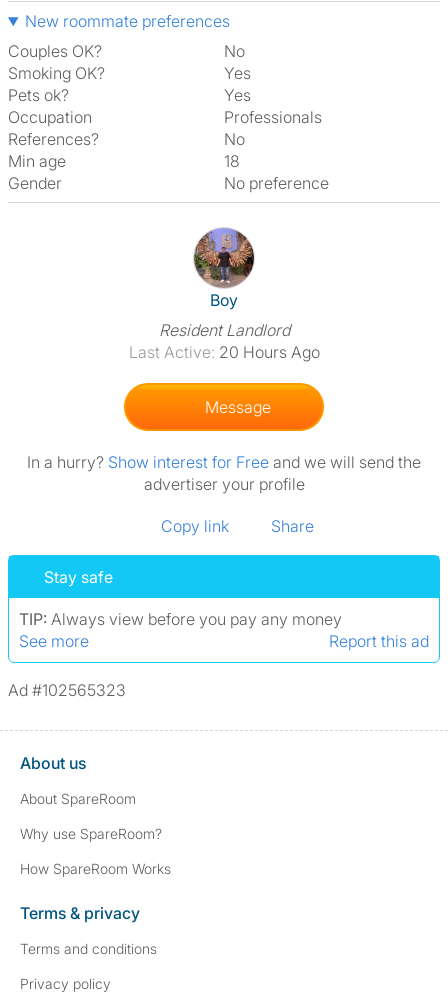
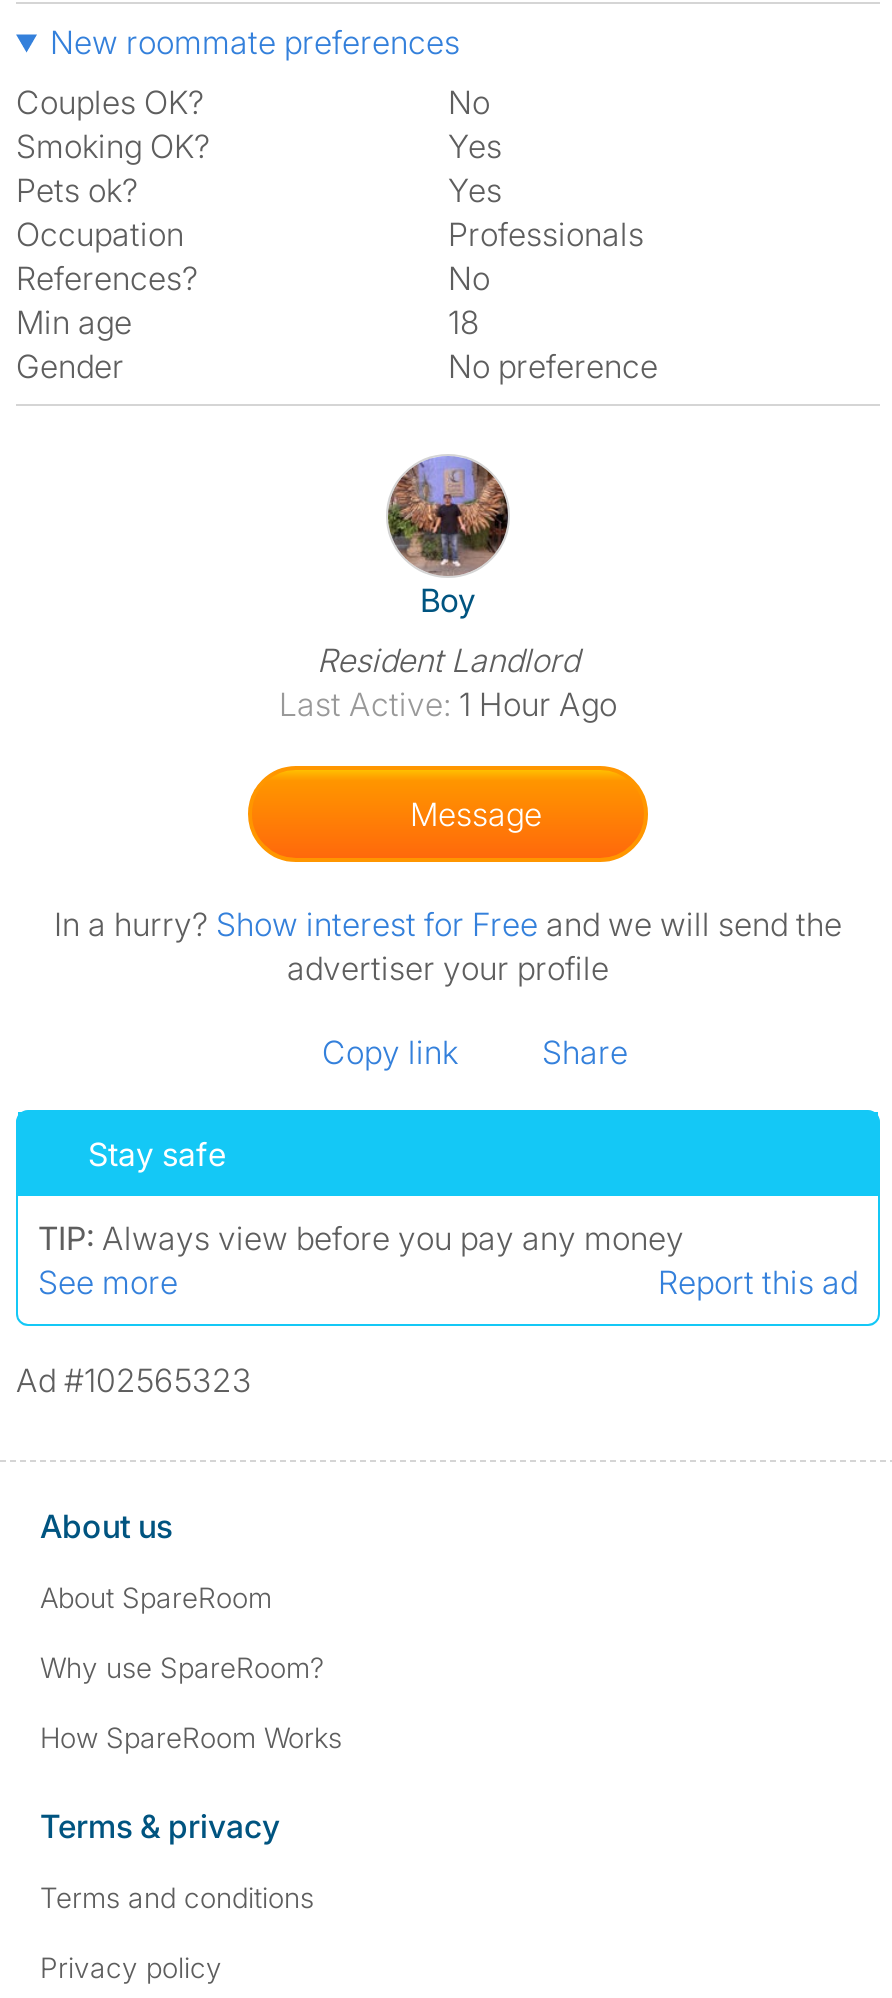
- Last Active: 20 Hours Ago
+ Last Active: 1 Hour Ago
